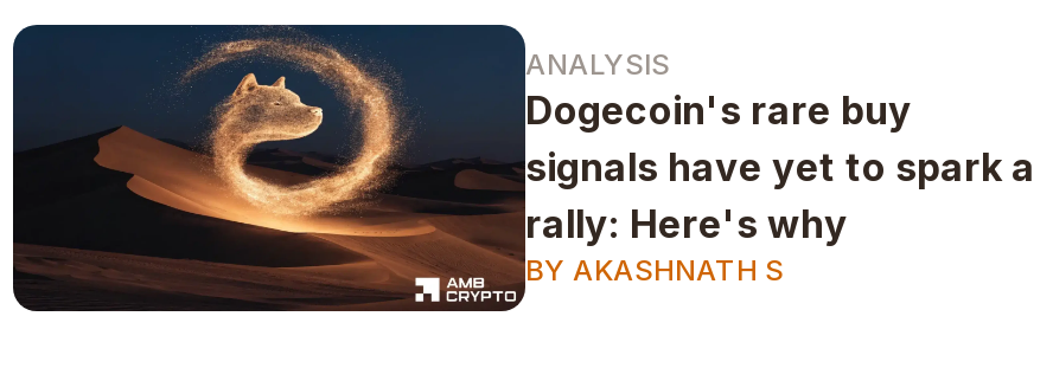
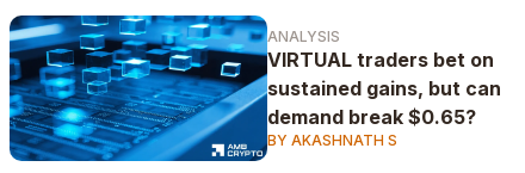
- [image]
- Dogecoin's rare buy
- signals have yet to spark a
- rally: Here's why
+ [image]
+ VIRTUAL traders bet on
+ sustained gains, but can
+ demand break $0.65?
